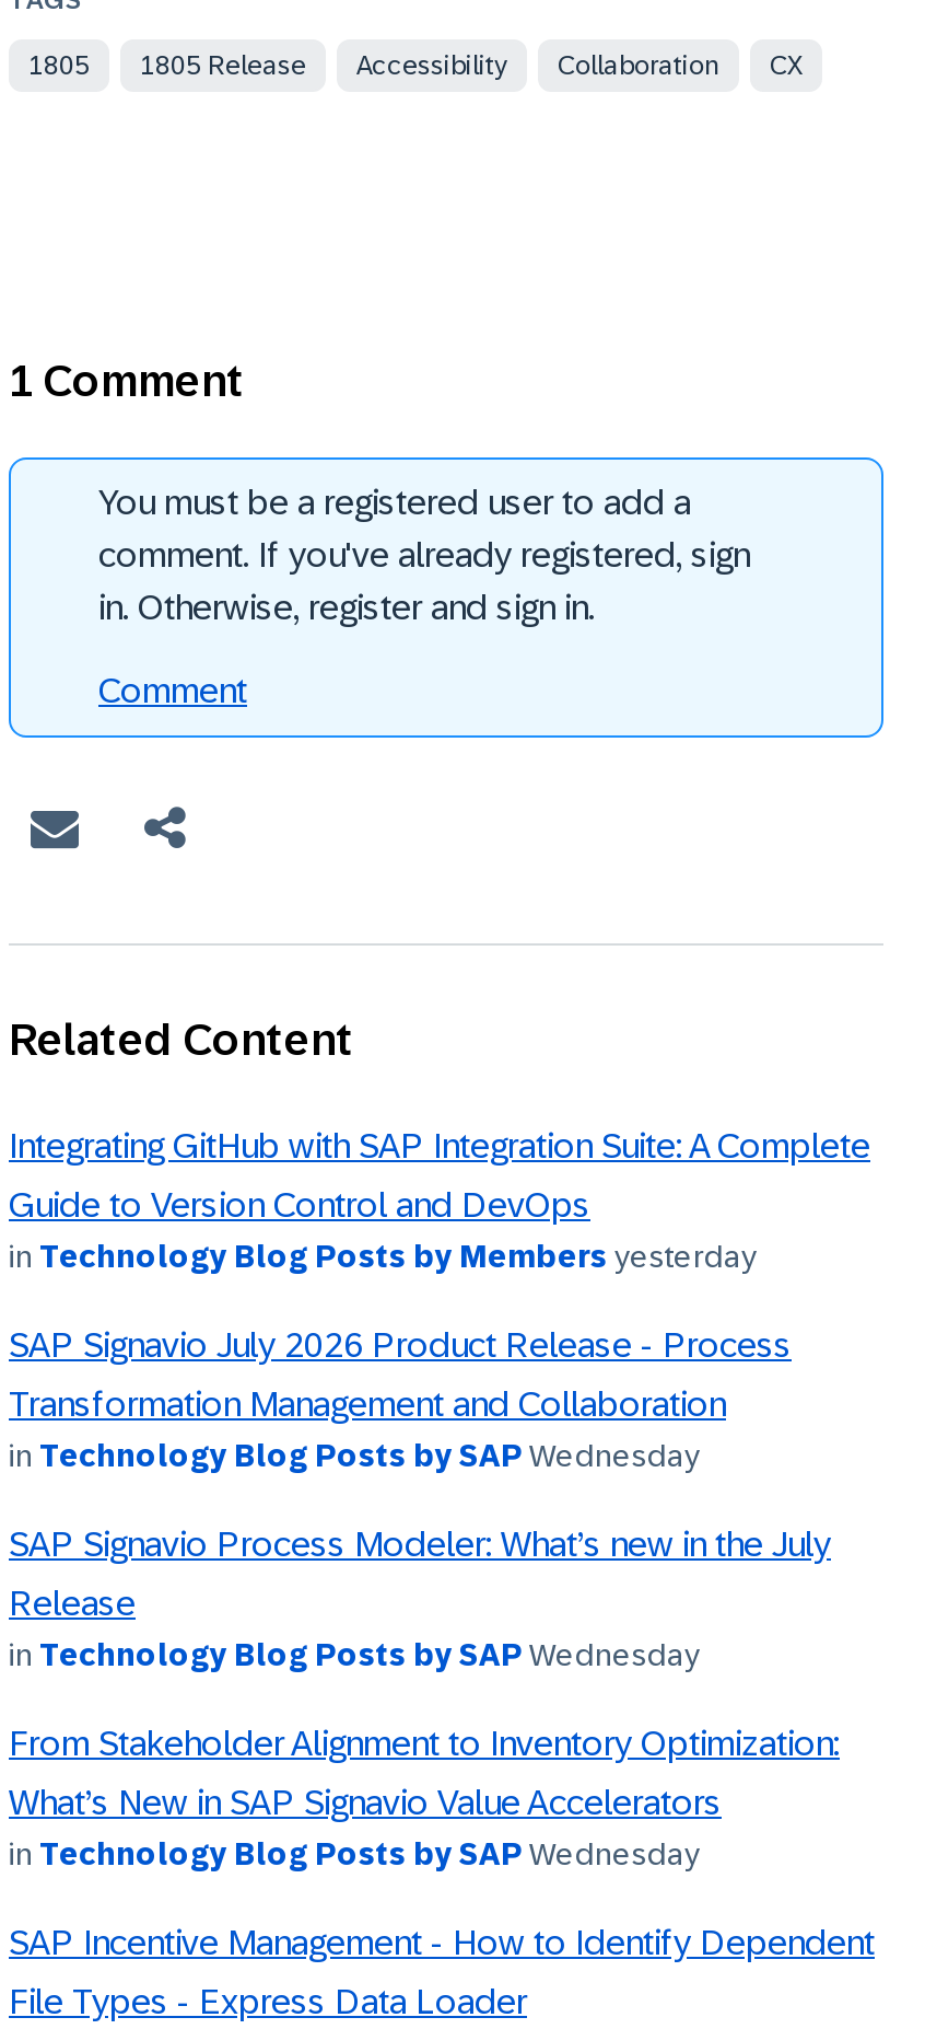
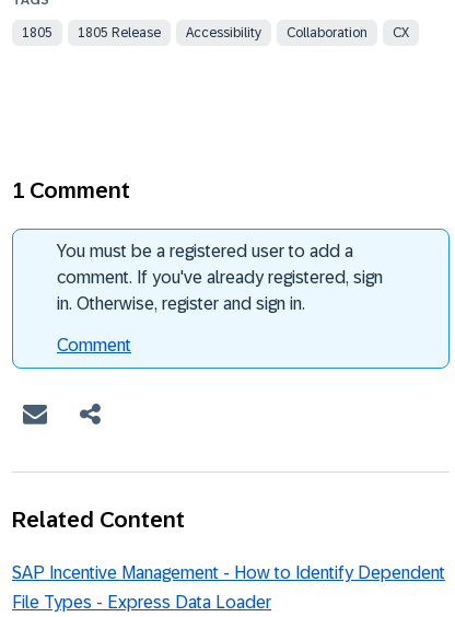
- Integrating GitHub with SAP Integration Suite: A Complete
- Guide to Version Control and DevOps
- in Technology Blog Posts by Members yesterday
- SAP Signavio July 2026 Product Release - Process
- Transformation Management and Collaboration
- in Technology Blog Posts by SAP Wednesday
- SAP Signavio Process Modeler: What’s new in the July
- Release
- in Technology Blog Posts by SAP Wednesday
- From Stakeholder Alignment to Inventory Optimization:
- What’s New in SAP Signavio Value Accelerators
- in Technology Blog Posts by SAP Wednesday
